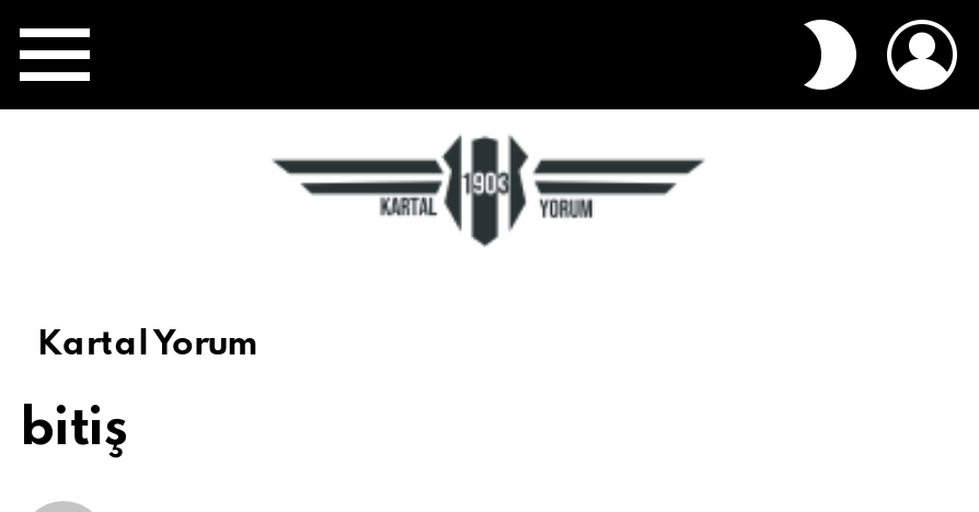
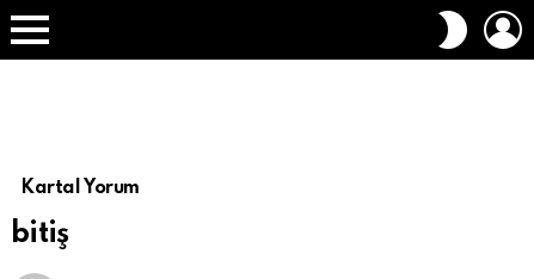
- [image]
